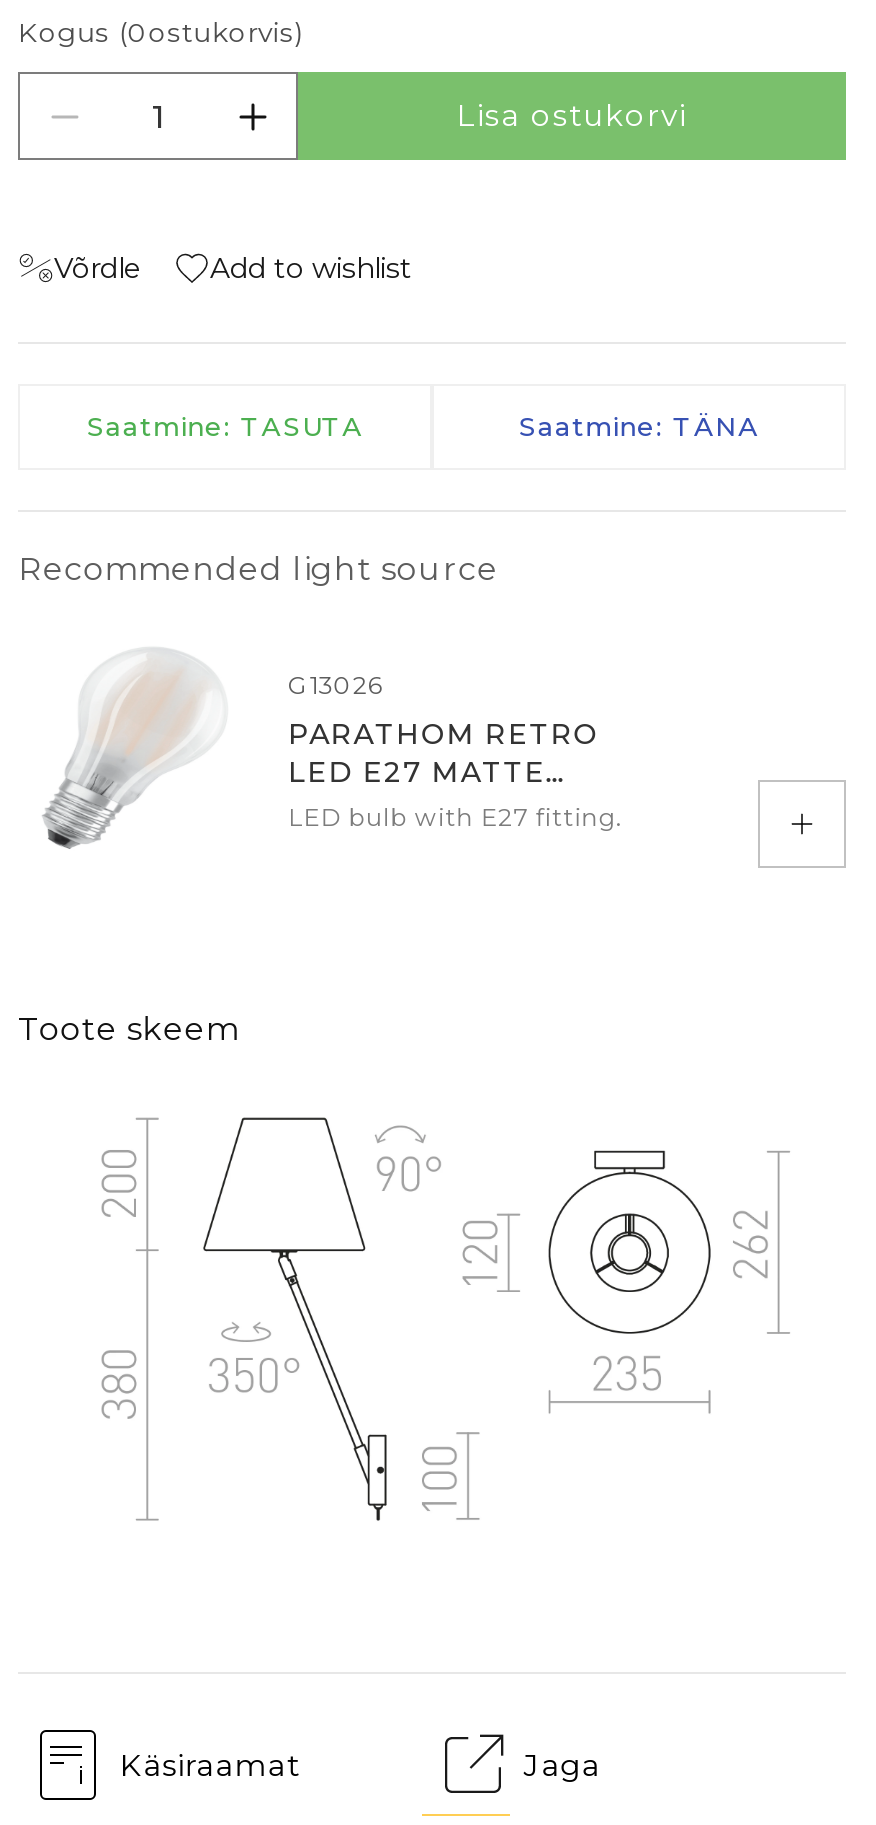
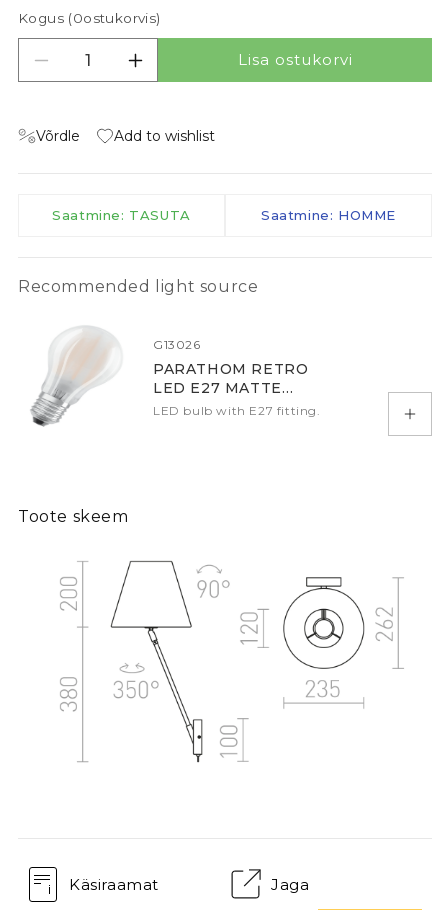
- Saatmine: TÄNA
+ Saatmine: HOMME
